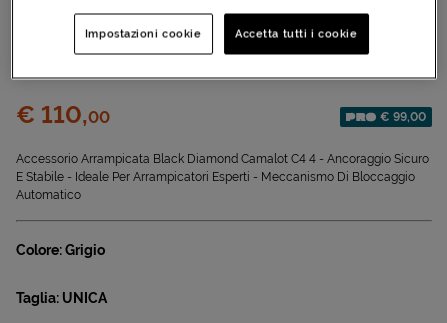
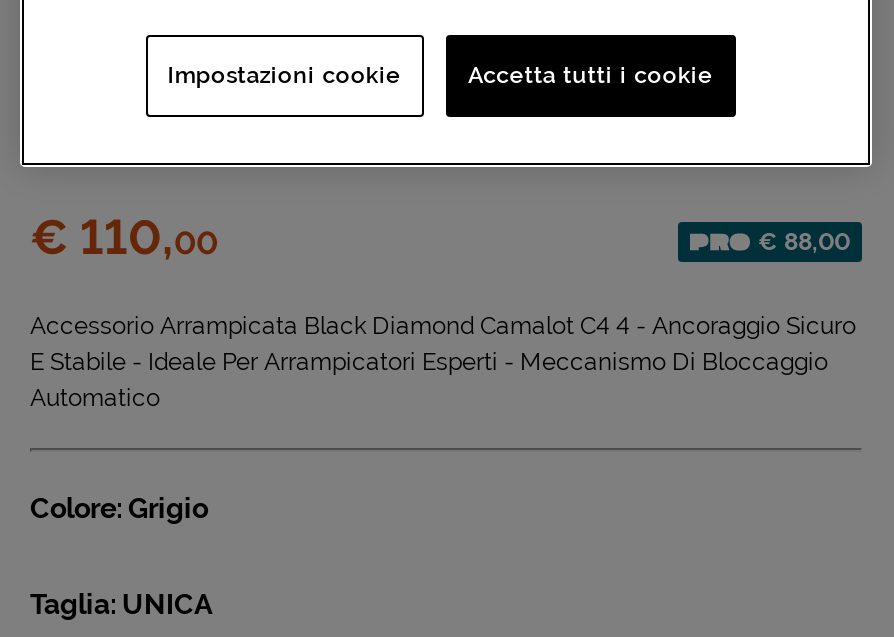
- € 99,00
+ € 88,00
